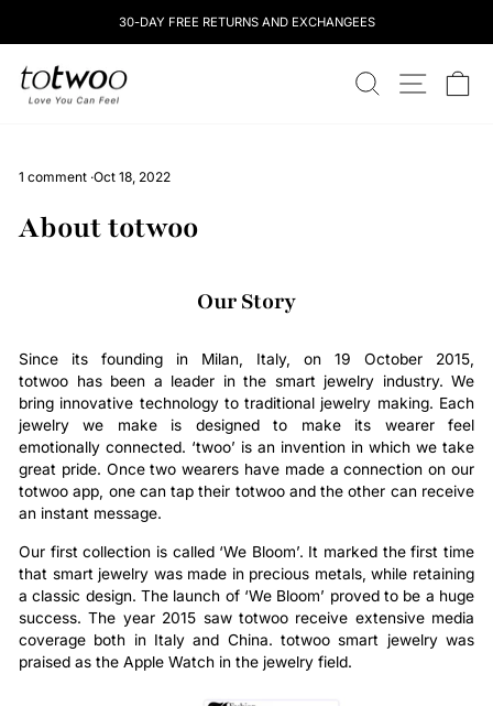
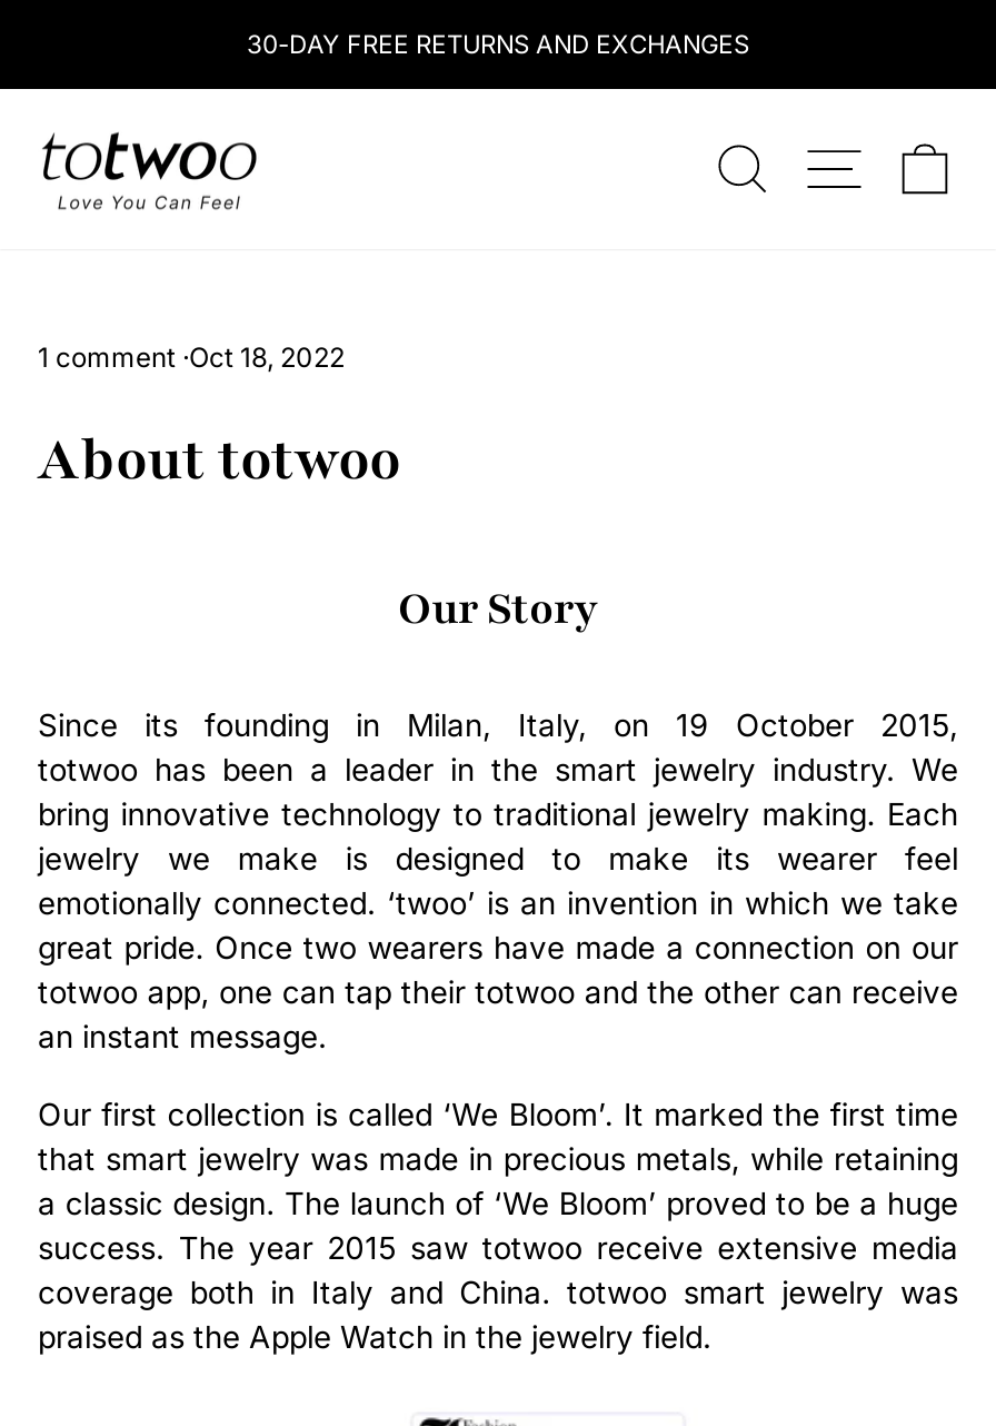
- 30-DAY FREE RETURNS AND EXCHANGEES
+ 30-DAY FREE RETURNS AND EXCHANGES
